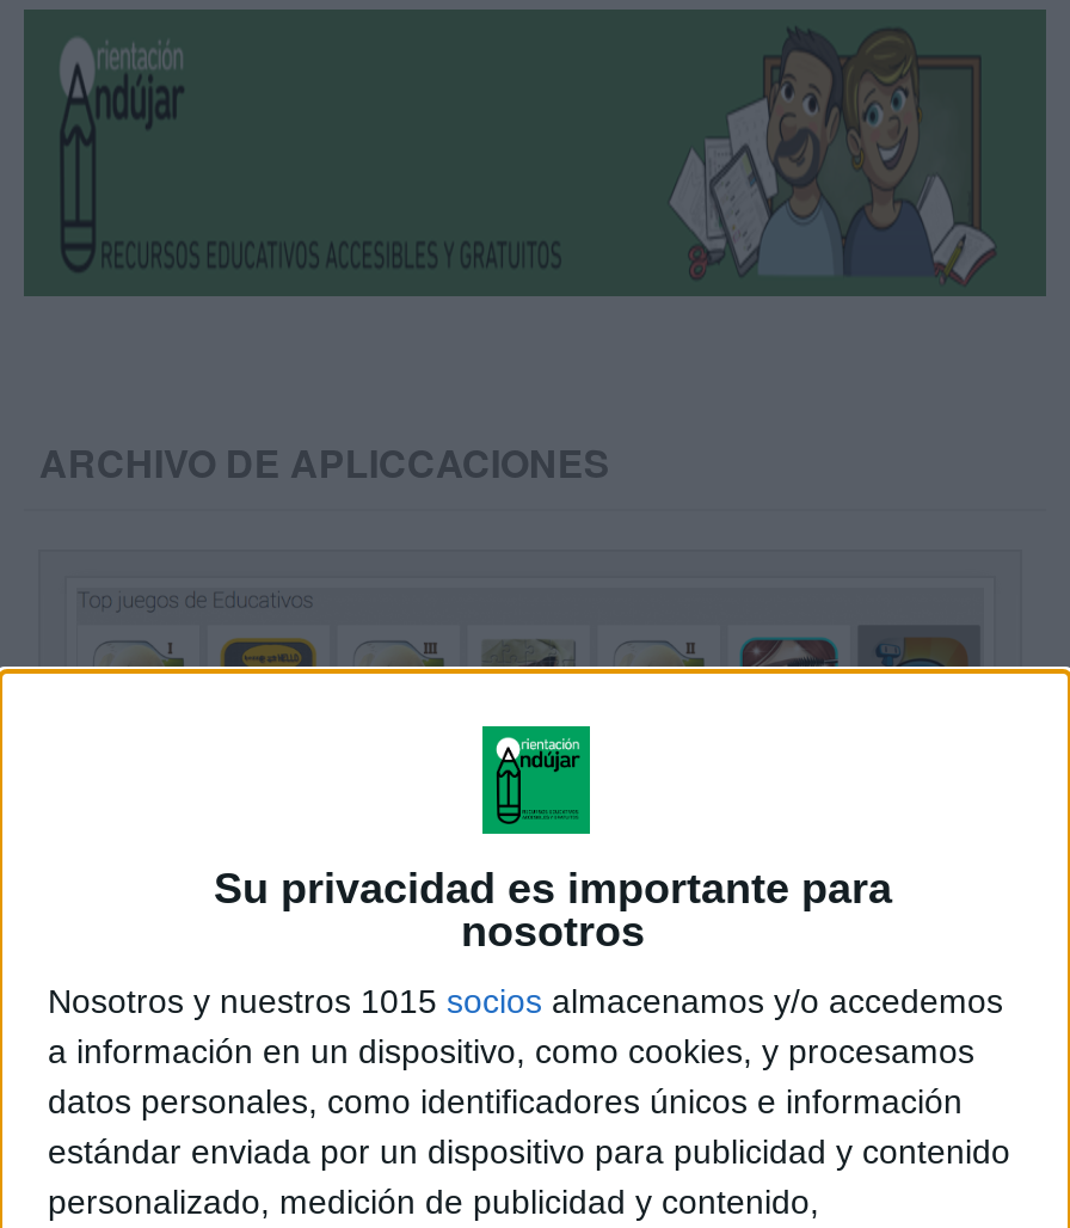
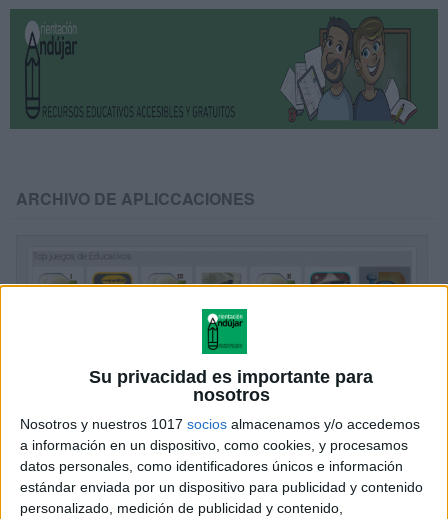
- Nosotros y nuestros 1015 socios almacenamos y/o accedemos
+ Nosotros y nuestros 1017 socios almacenamos y/o accedemos
